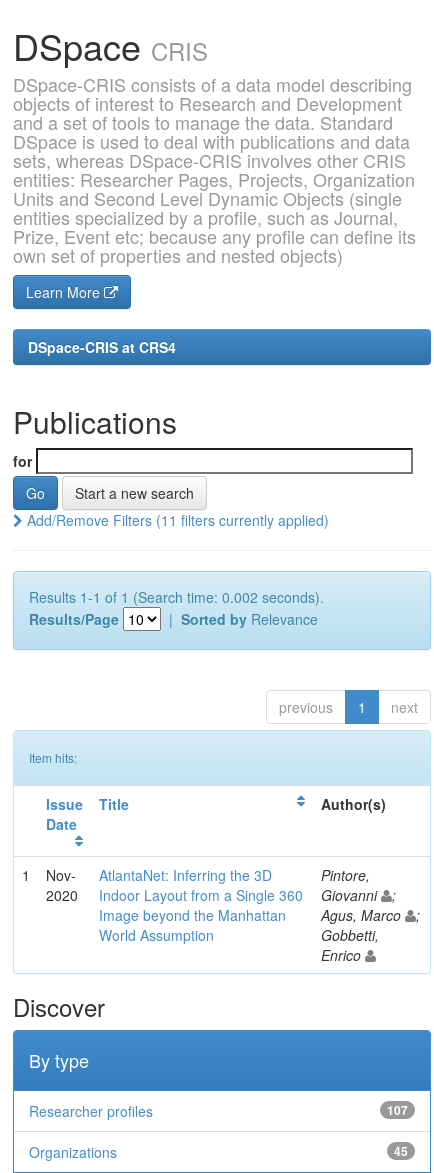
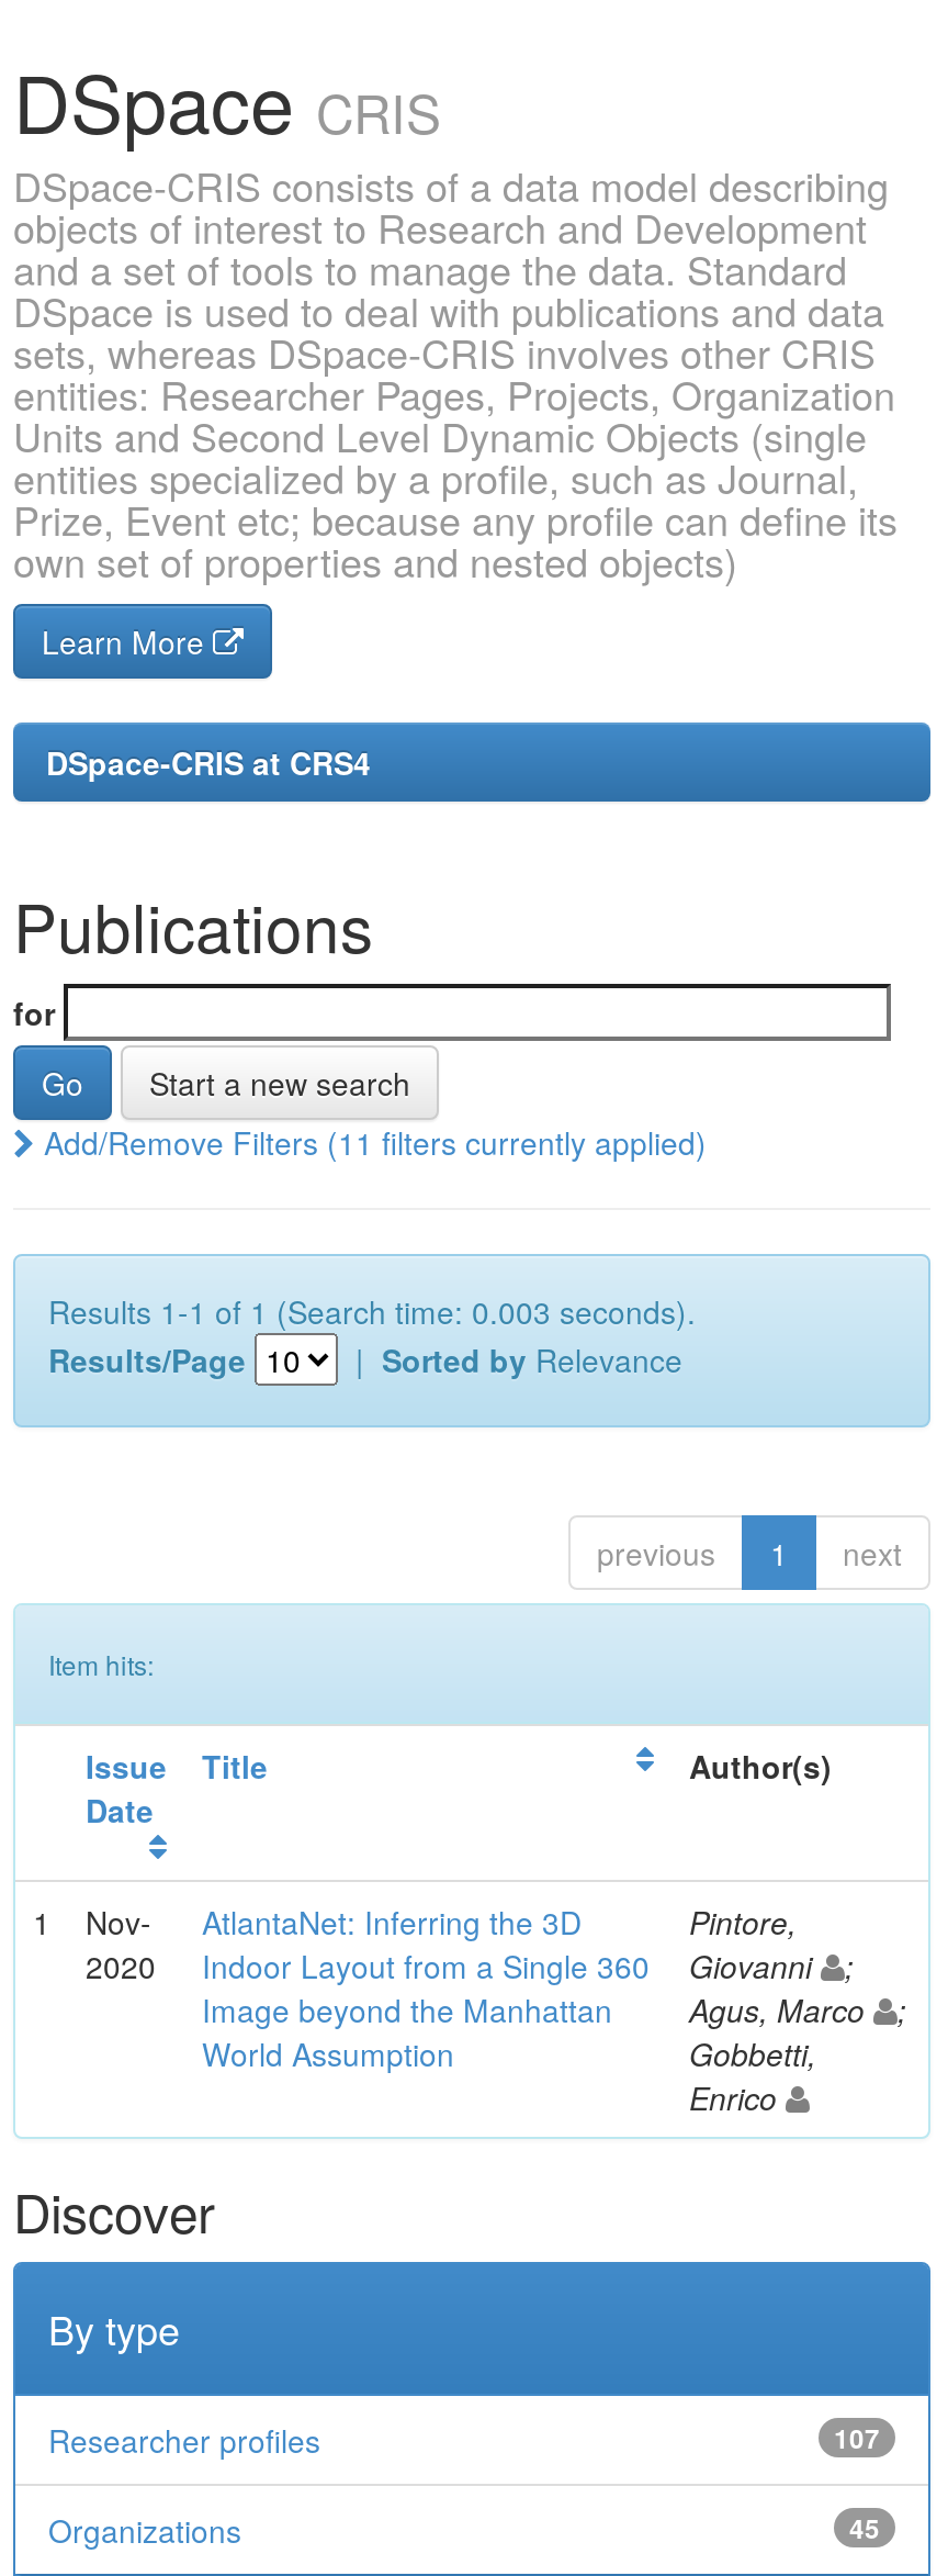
- Results 1-1 of 1 (Search time: 0.002 seconds).
+ Results 1-1 of 1 (Search time: 0.003 seconds).
